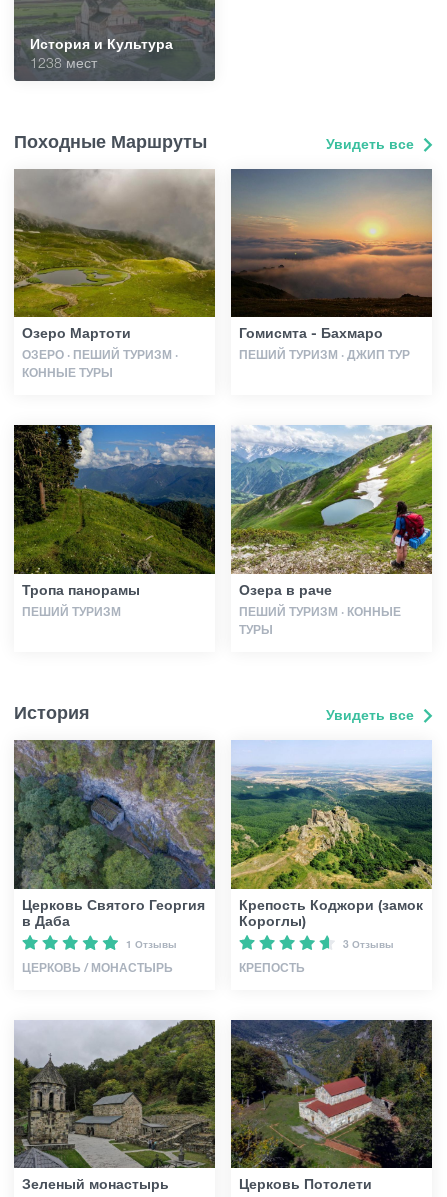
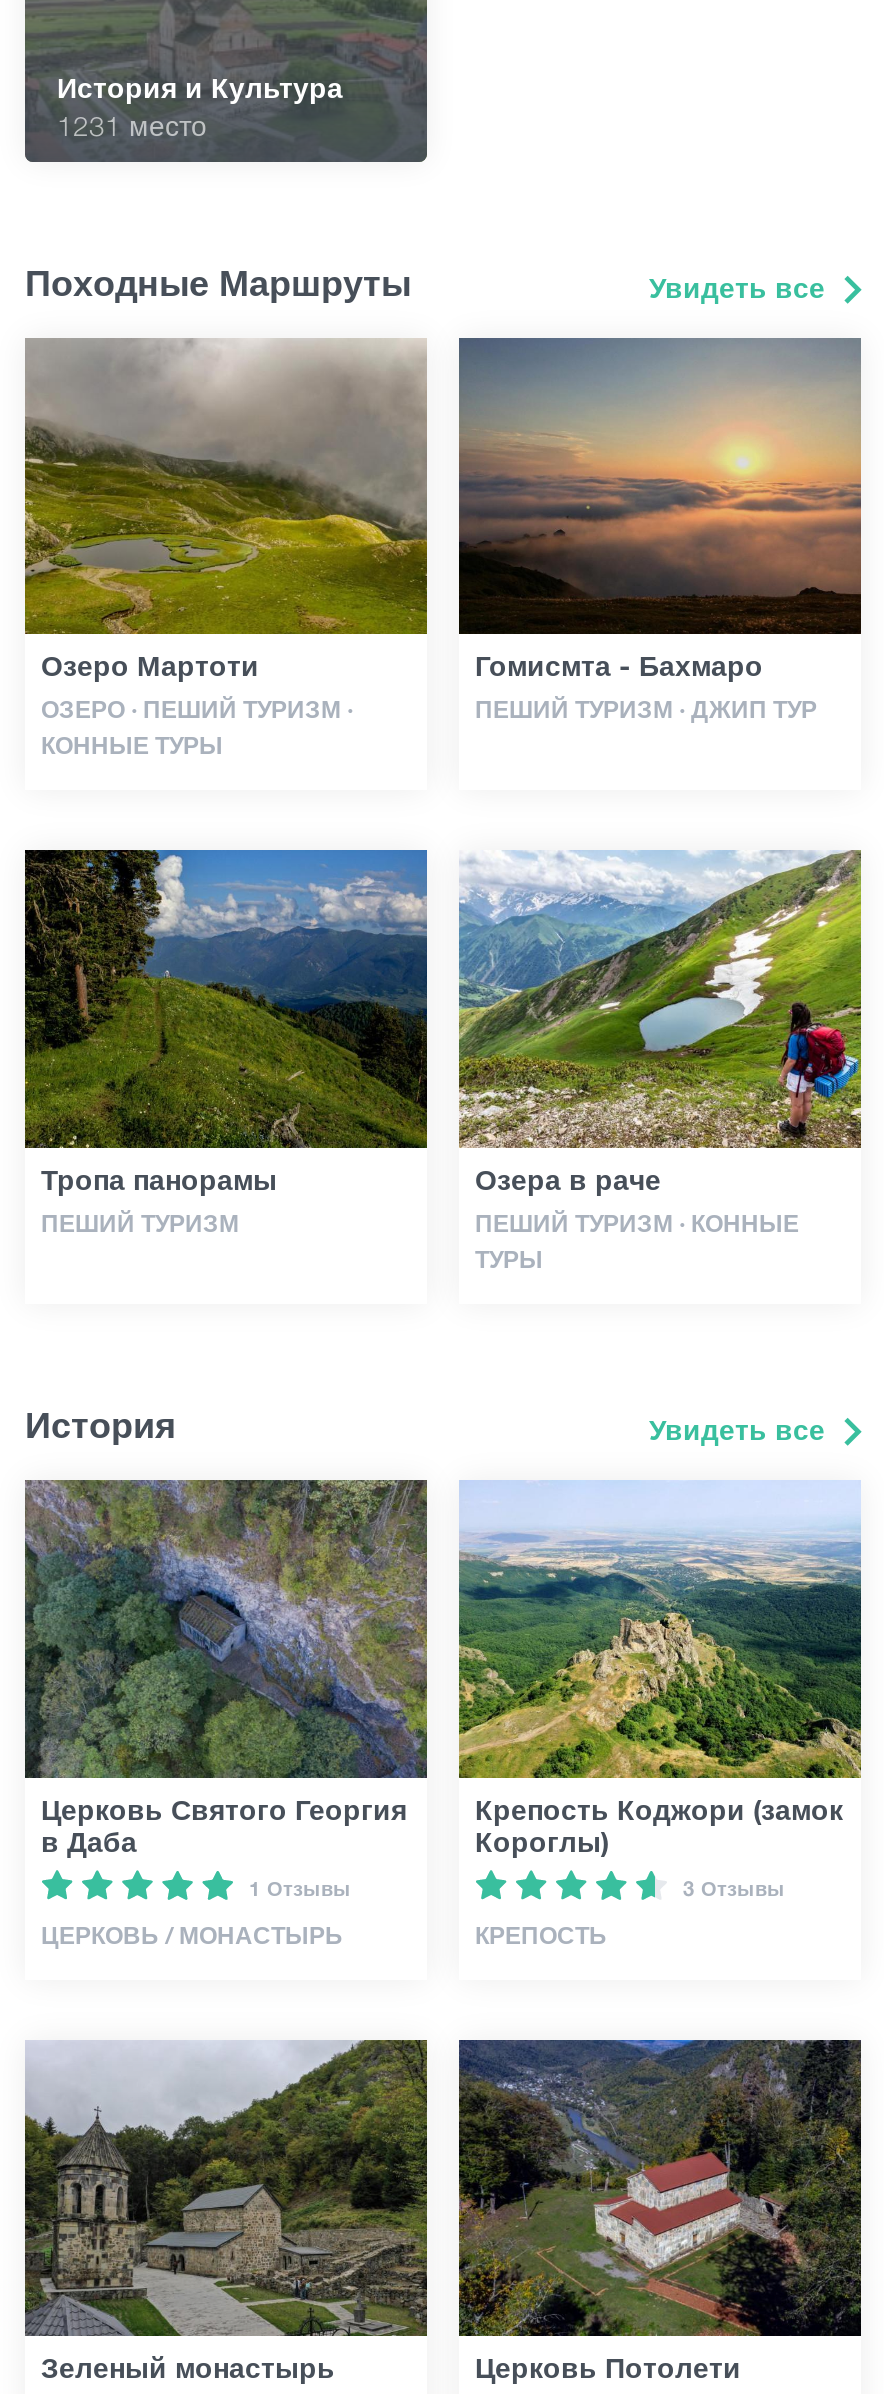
- 1238 мест
+ 1231 место
